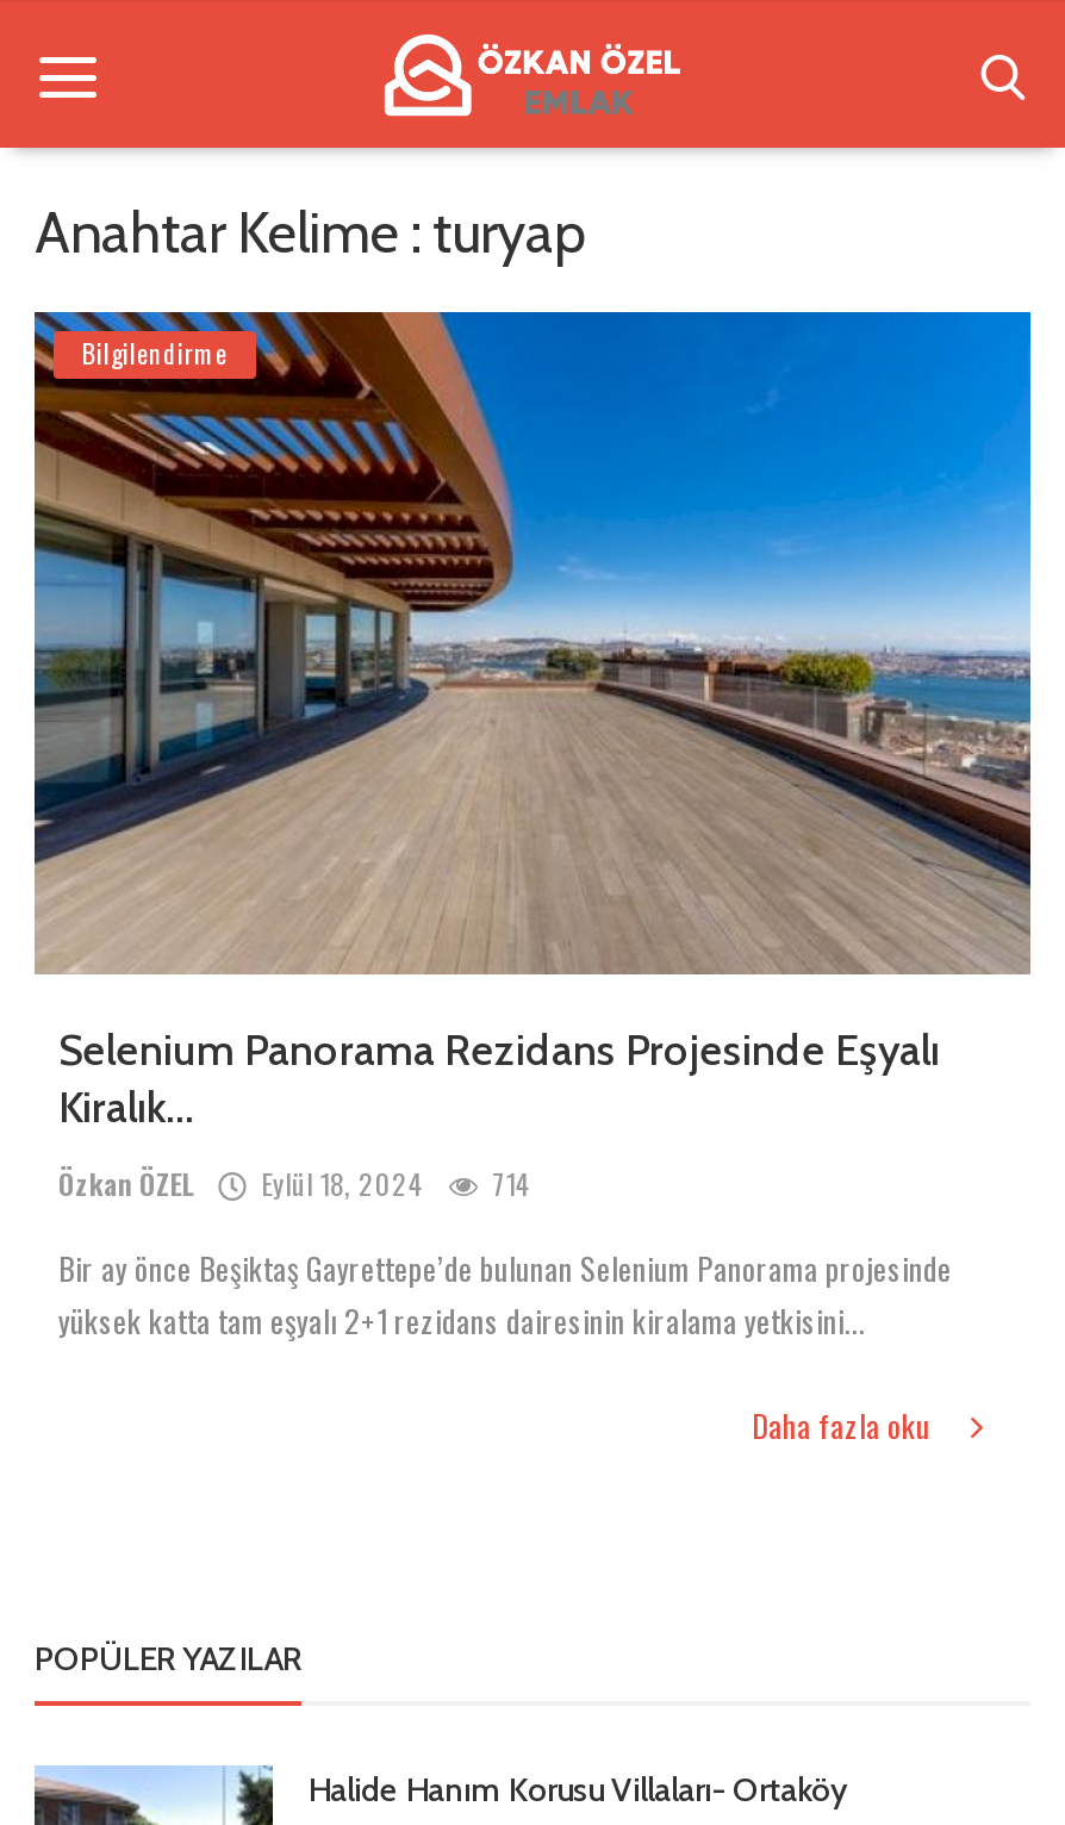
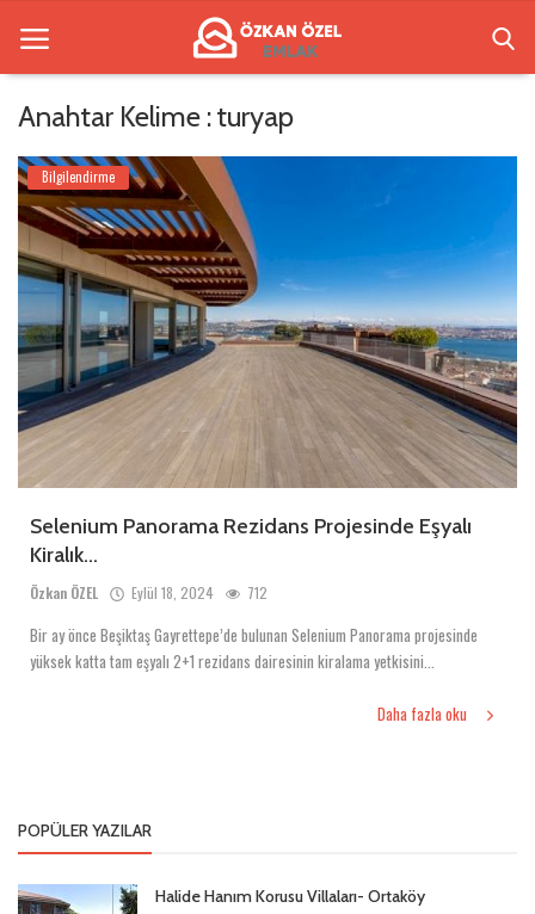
- Özkan ÖZEL Eylül 18, 2024 714
+ Özkan ÖZEL Eylül 18, 2024 712
